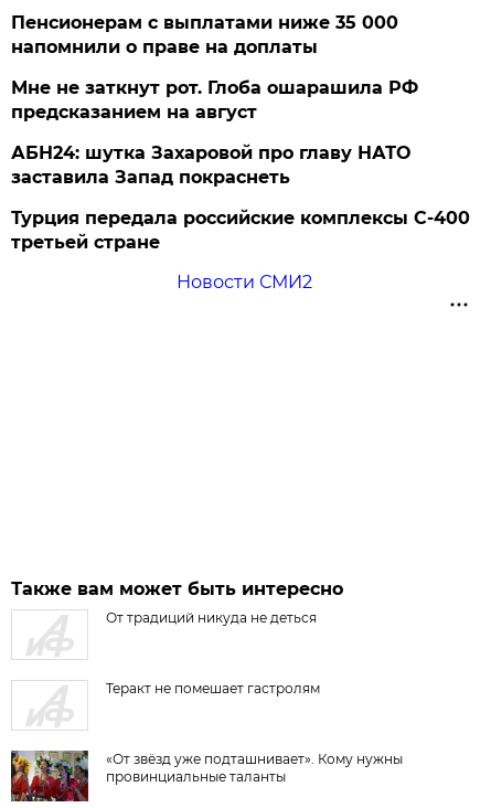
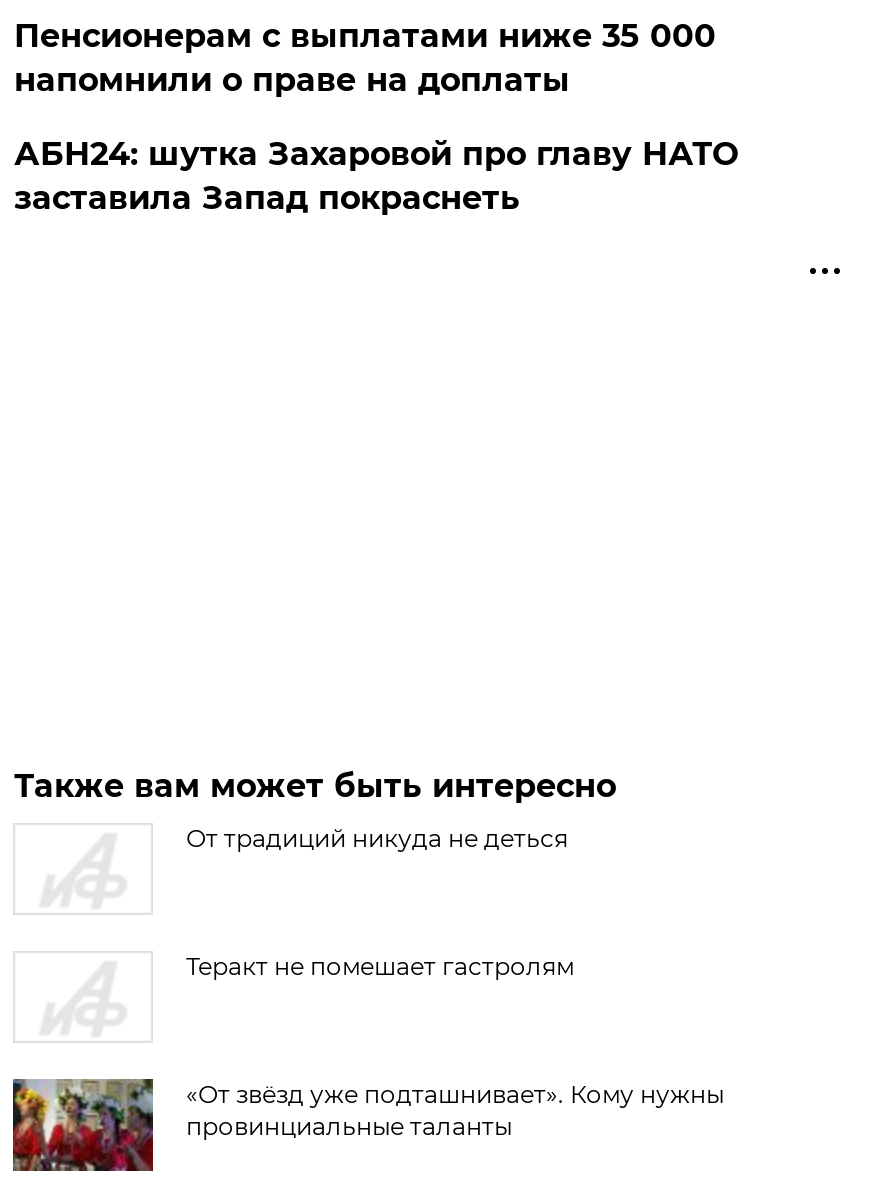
- Мне не заткнут рот. Глоба ошарашила РФ
- предсказанием на август

- Турция передала российские комплексы С-400
- третьей стране
- Новости СМИ2
